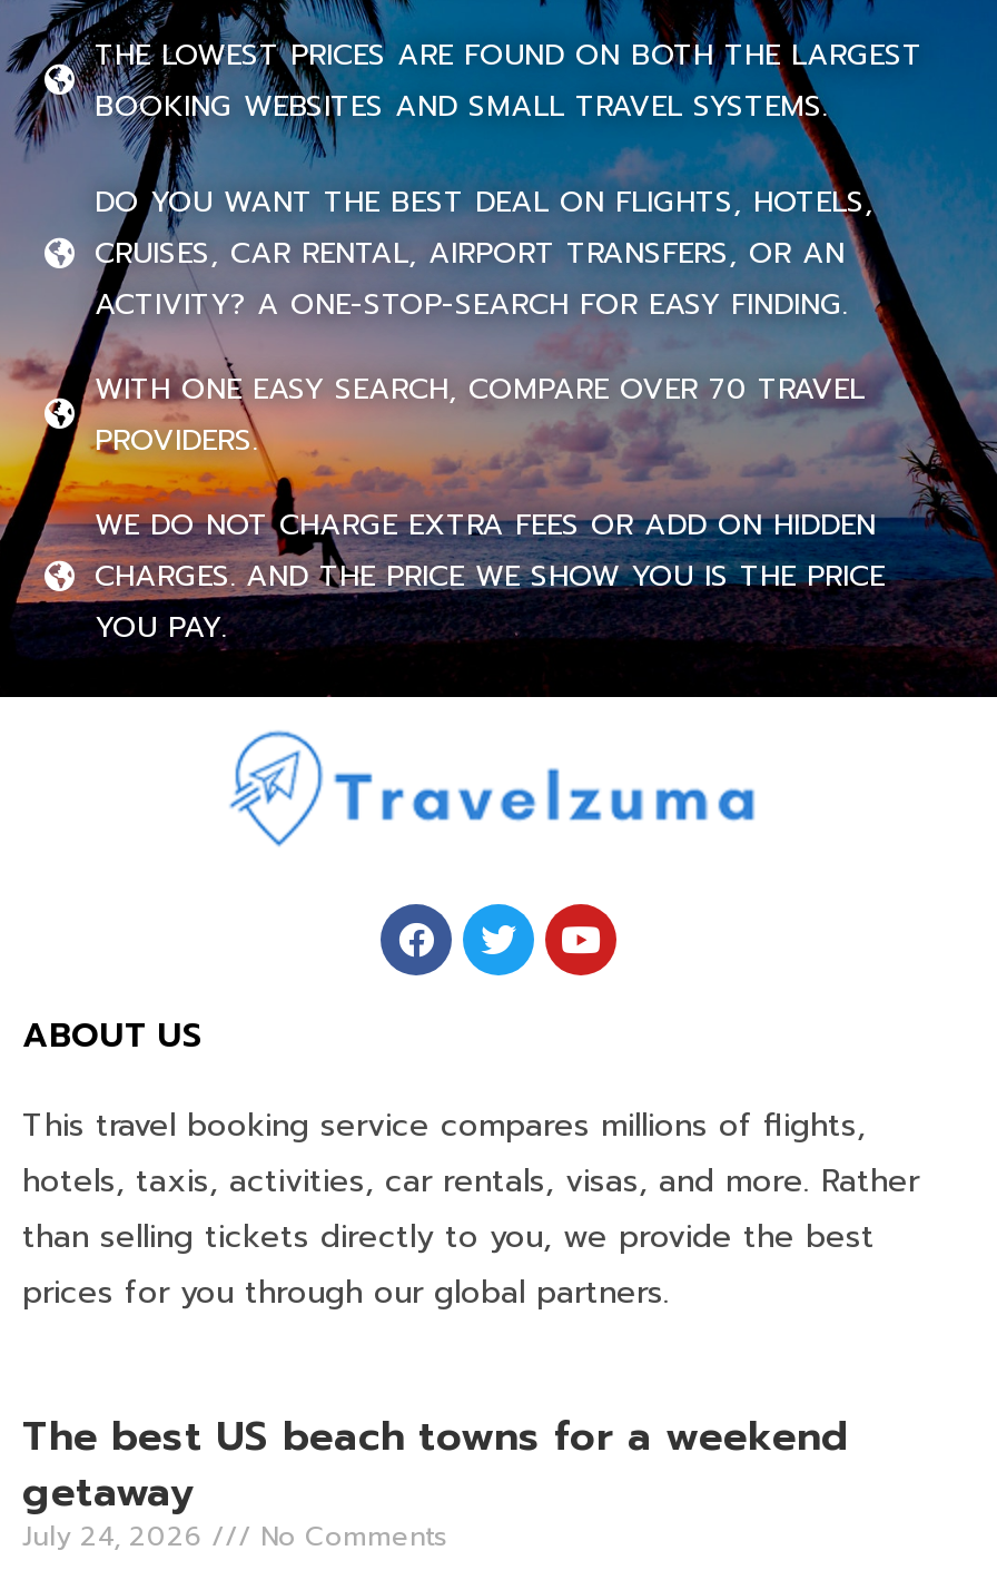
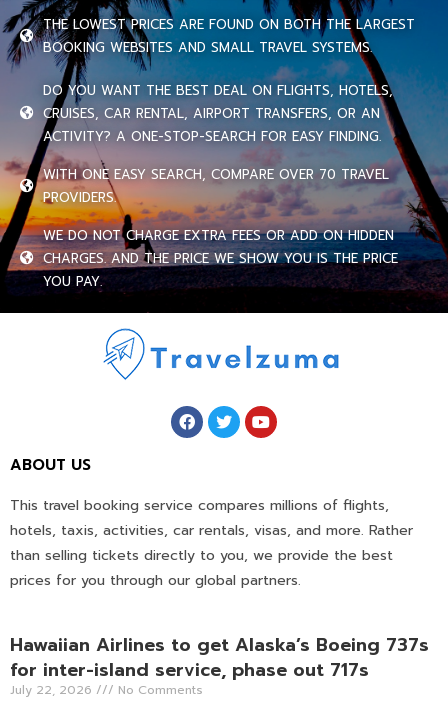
- The best US beach towns for a weekend
- getaway
- July 24, 2026
+ Hawaiian Airlines to get Alaska’s Boeing 737s
+ for inter-island service, phase out 717s
+ July 22, 2026
